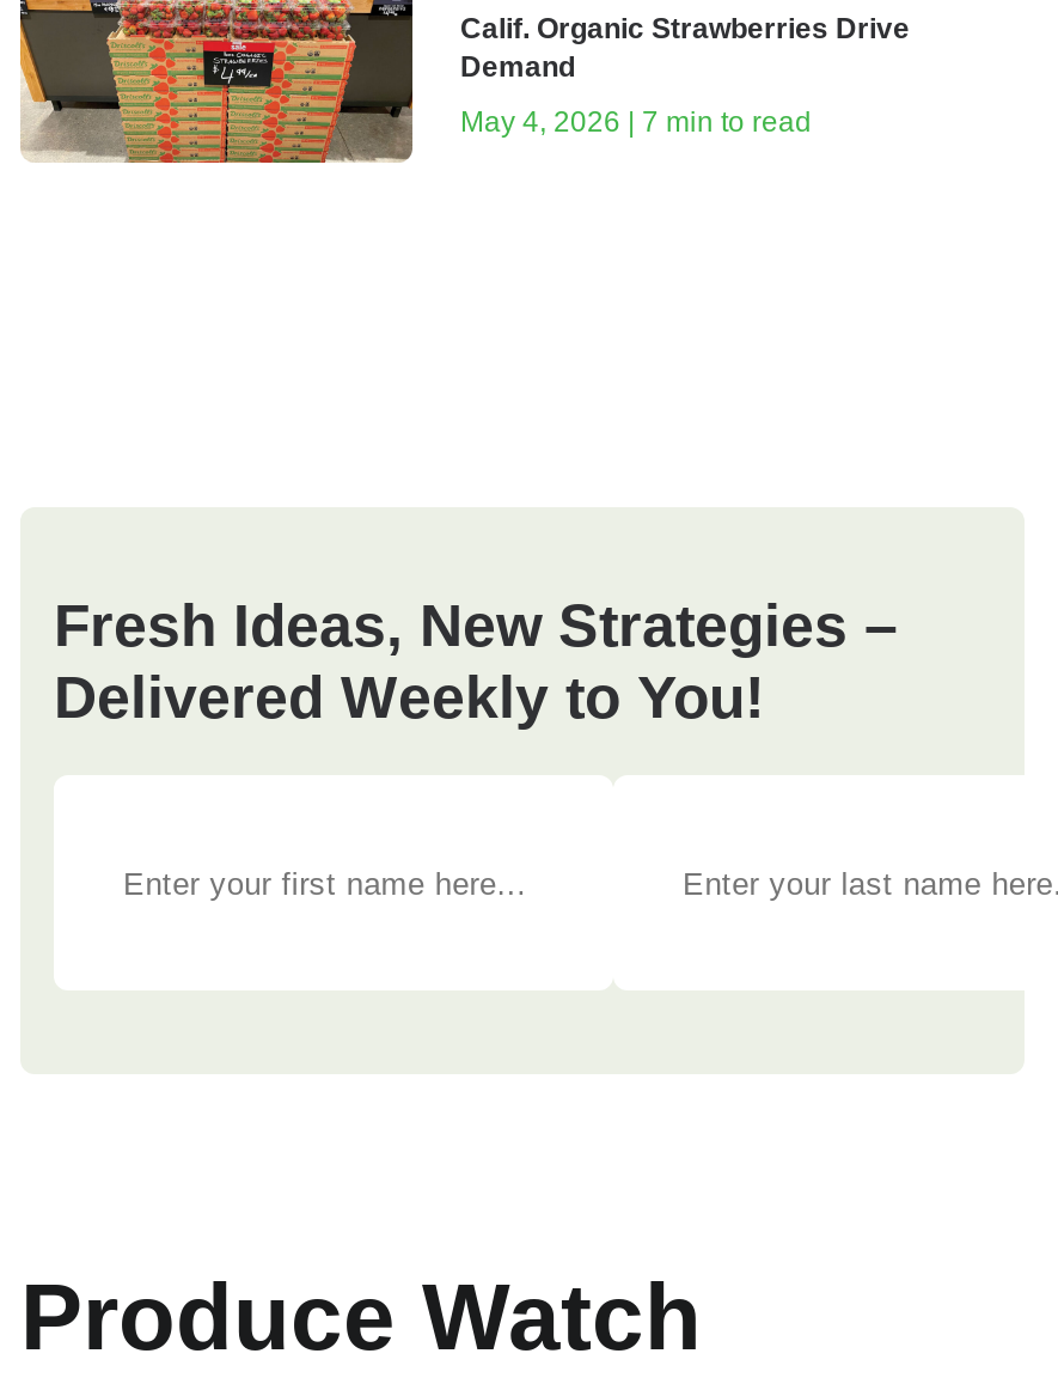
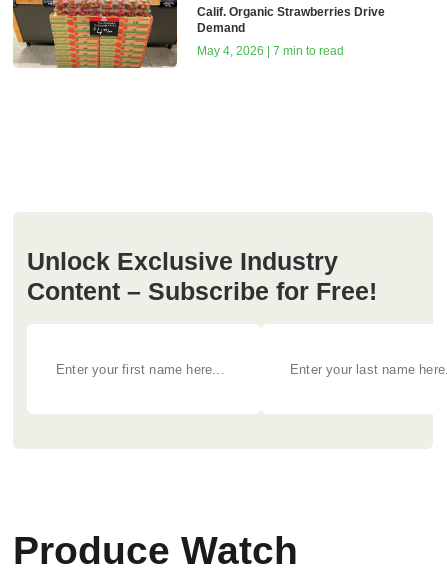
- Fresh Ideas, New Strategies –
- Delivered Weekly to You!
+ Unlock Exclusive Industry
+ Content – Subscribe for Free!
